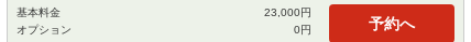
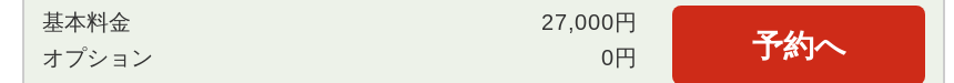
- 23,000円
+ 27,000円
